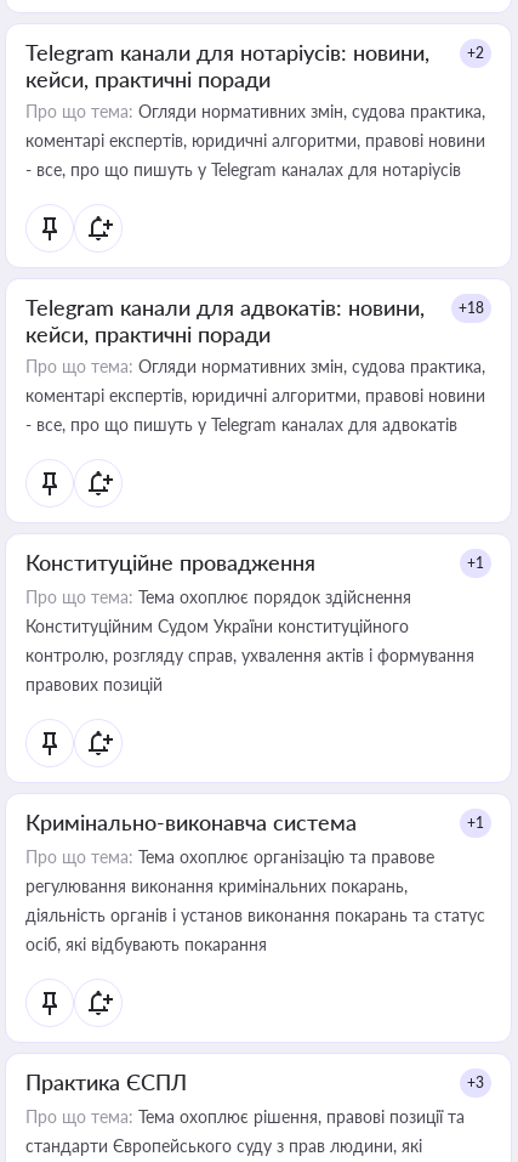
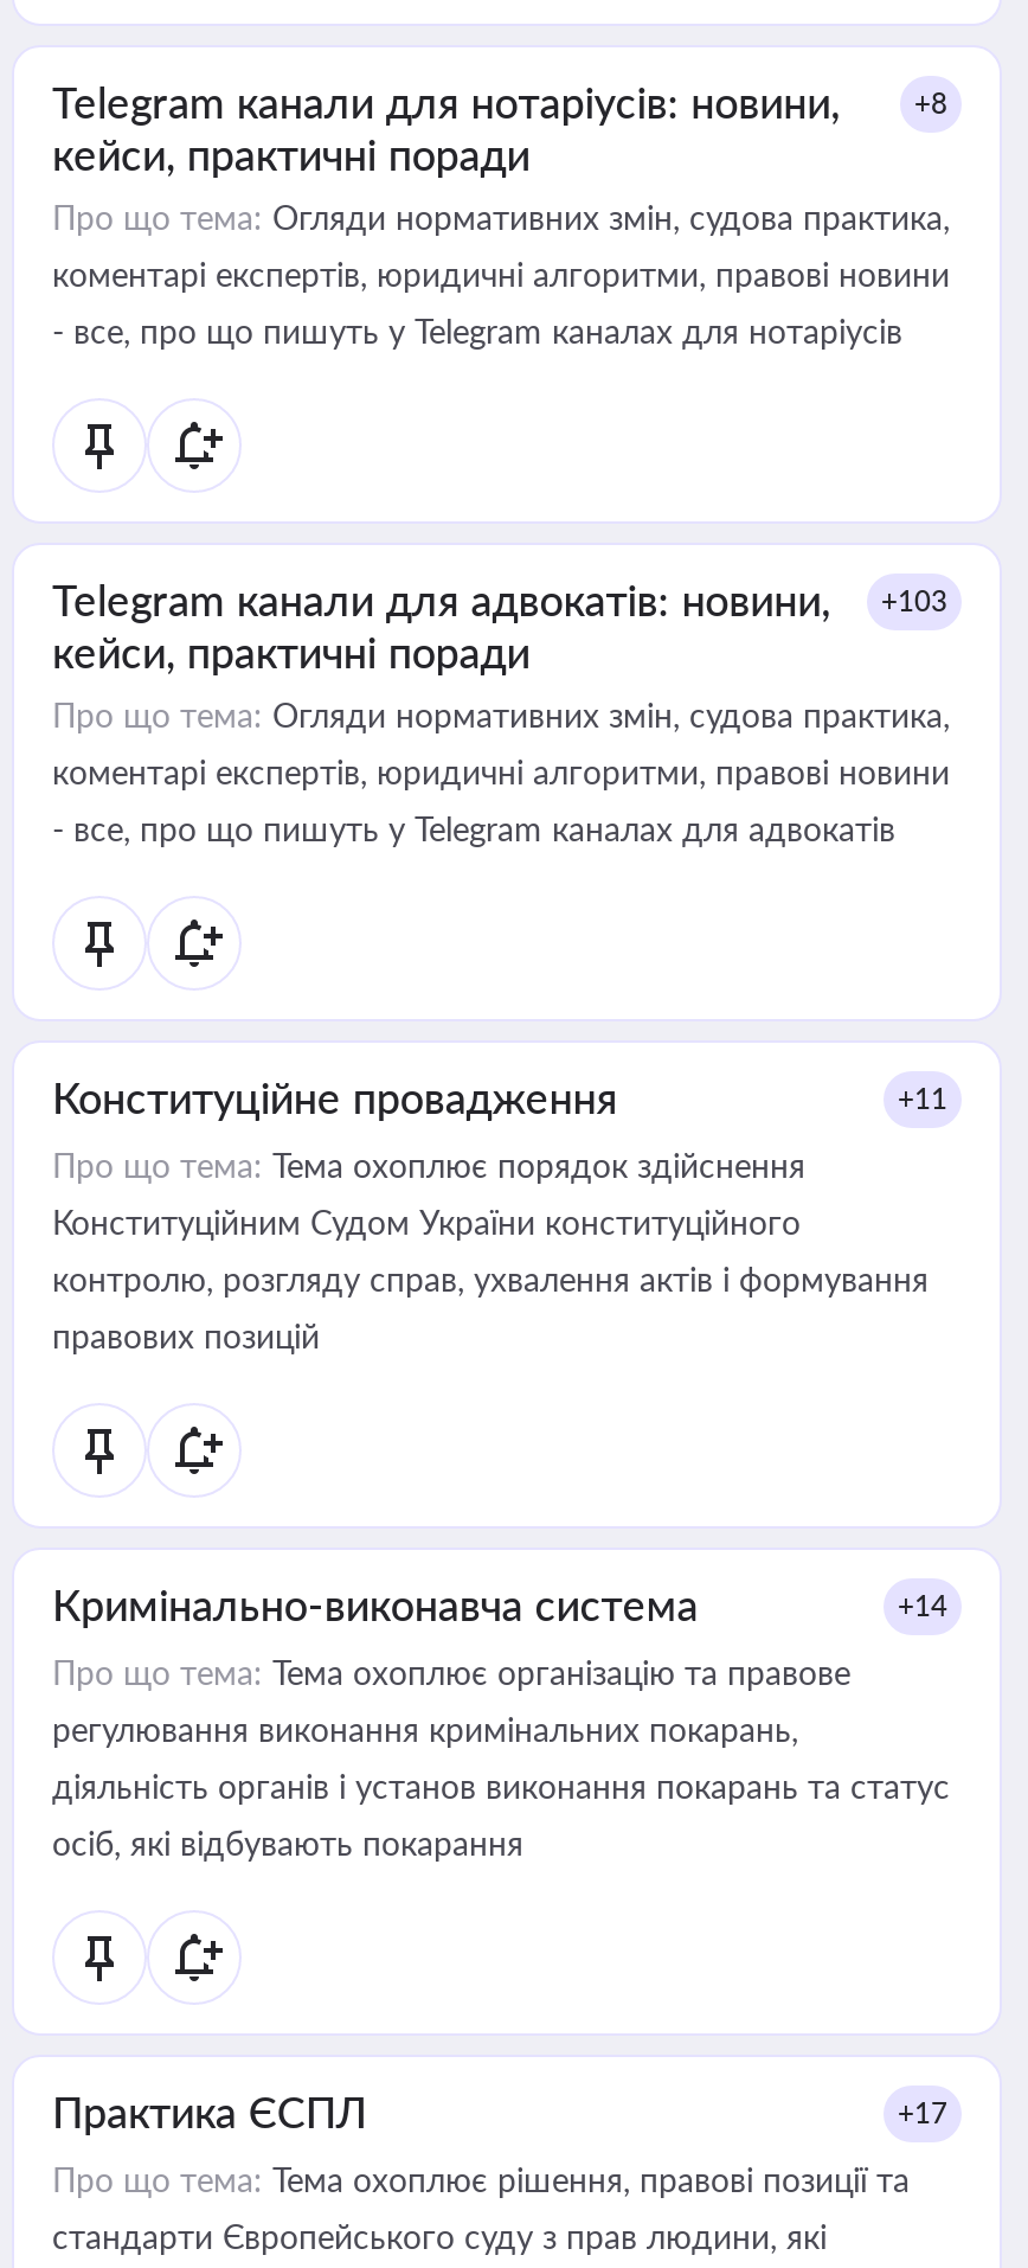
- +2
+ +8

- Telegram канали для адвокатів: новини, +18
+ Telegram канали для адвокатів: новини, +103

- +1
+ +11

- +1
+ +14

- +3
+ +17
